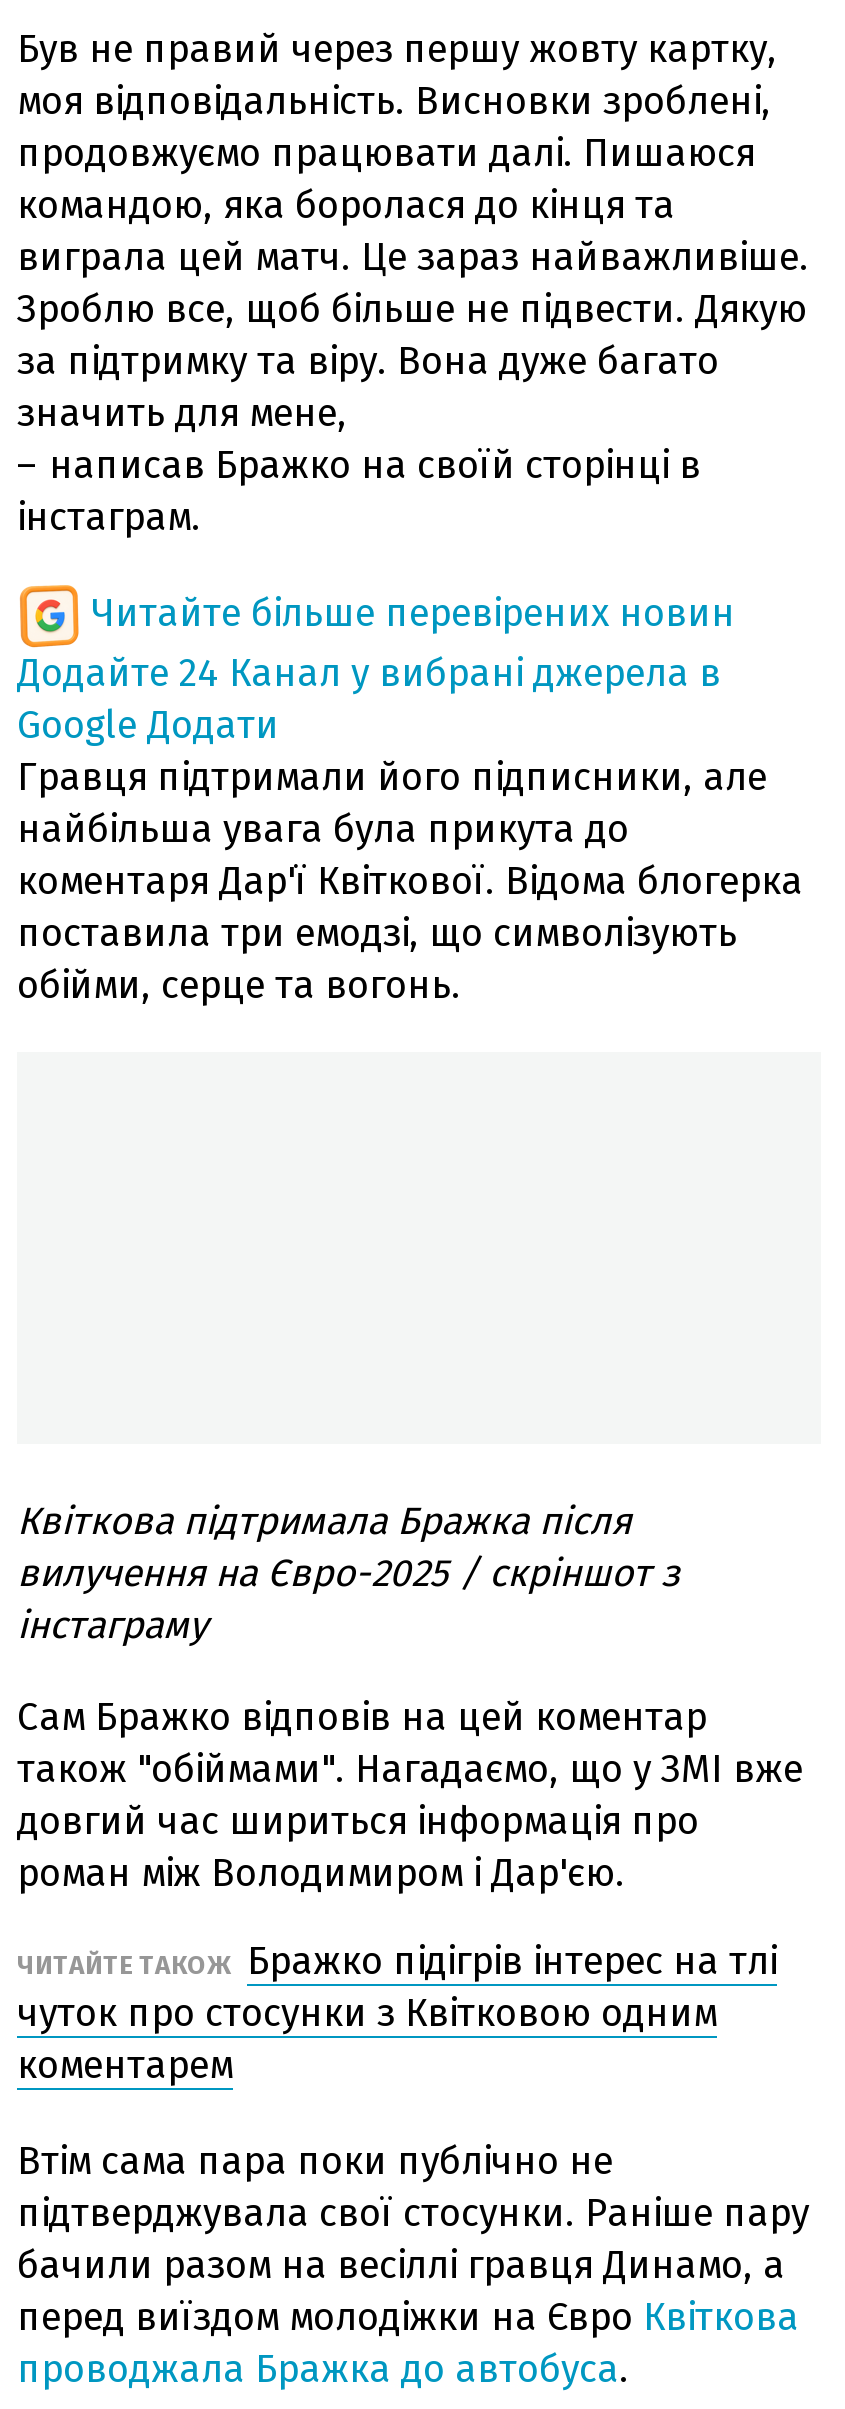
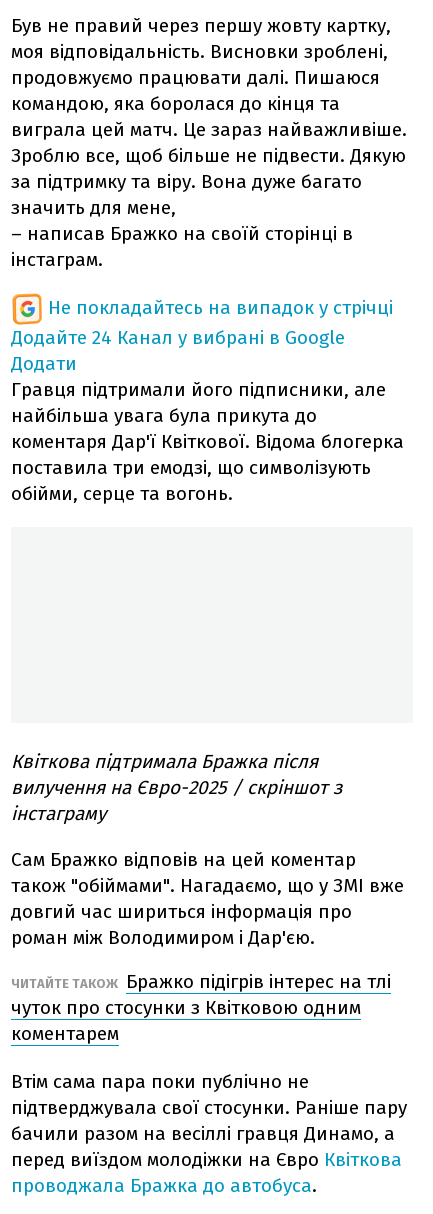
- Читайте більше перевірених новин
- Додайте 24 Канал у вибрані джерела в
- Google Додати
+ Не покладайтесь на випадок у стрічці
+ Додайте 24 Канал у вибрані в Google
+ Додати
